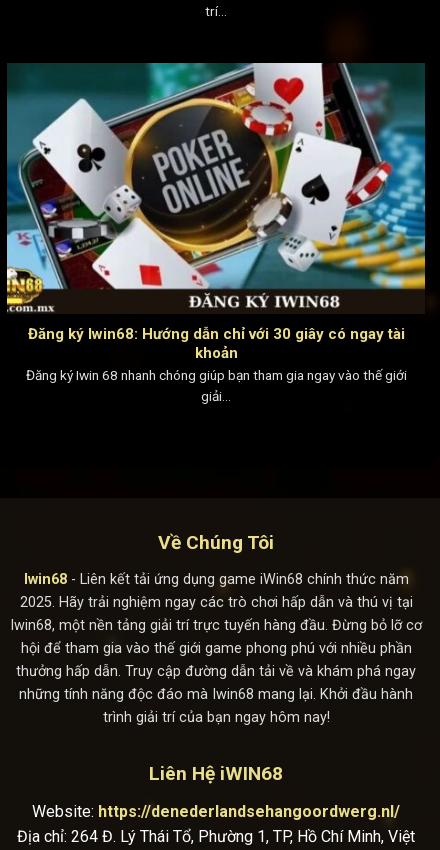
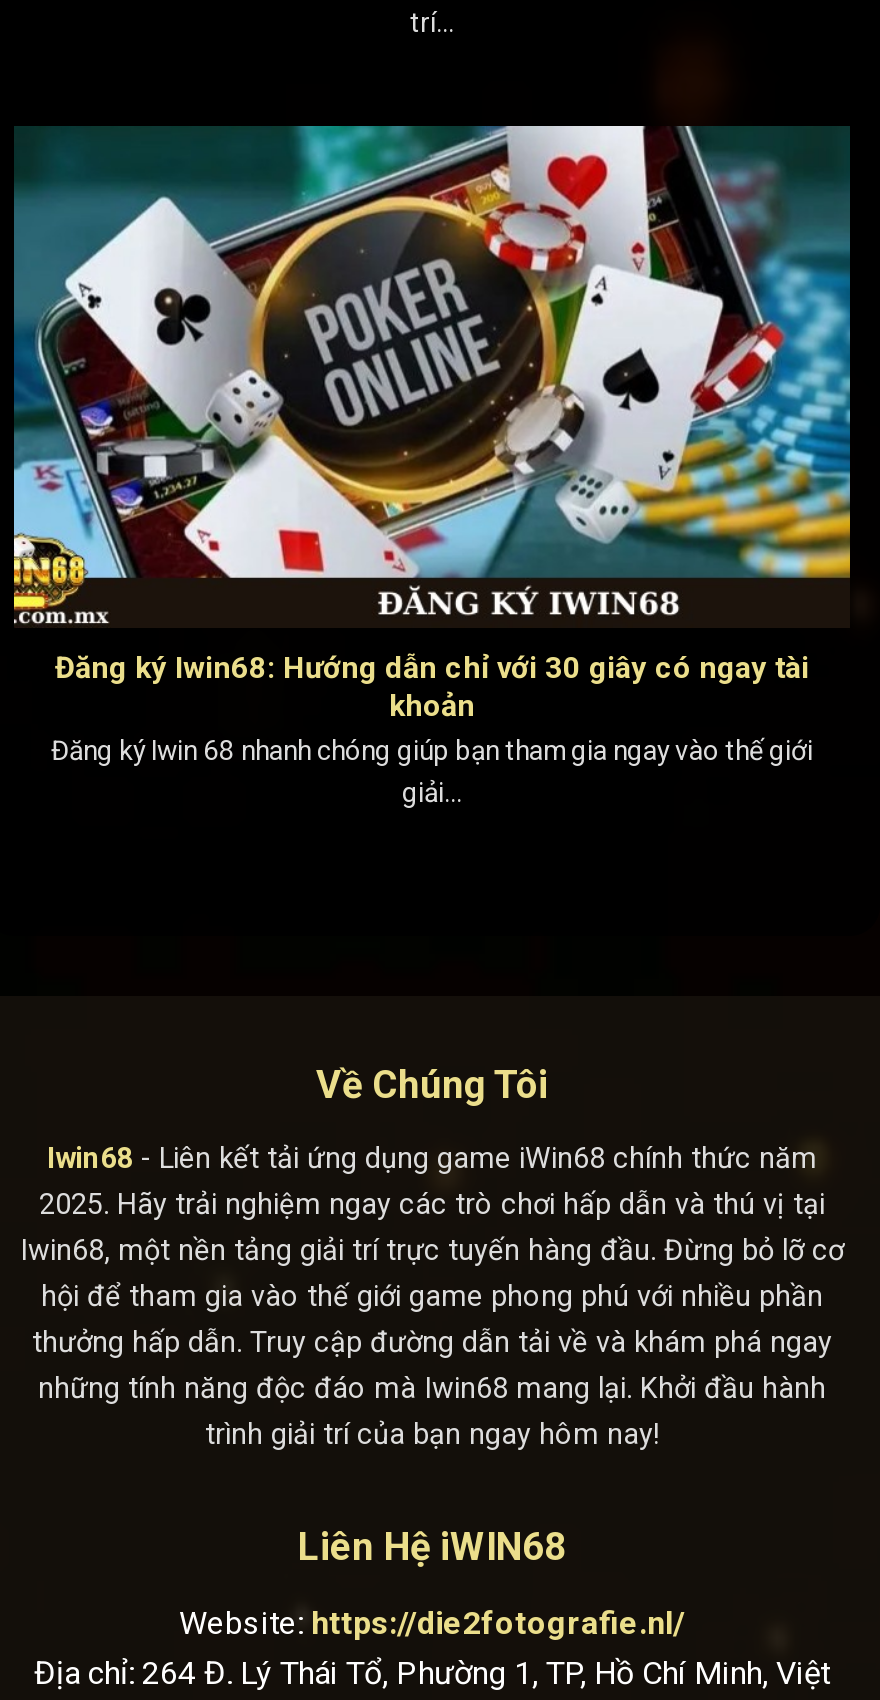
- Website: https://denederlandsehangoordwerg.nl/
+ Website: https://die2fotografie.nl/
